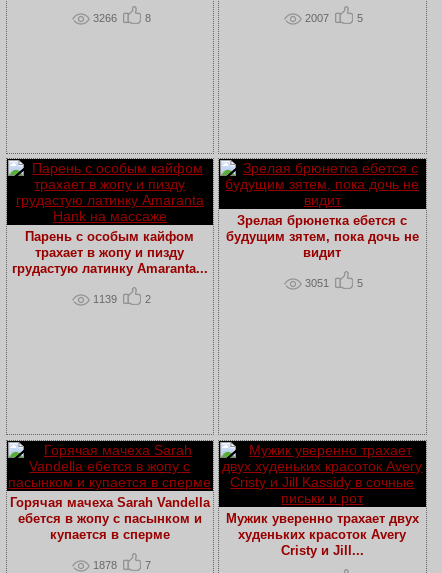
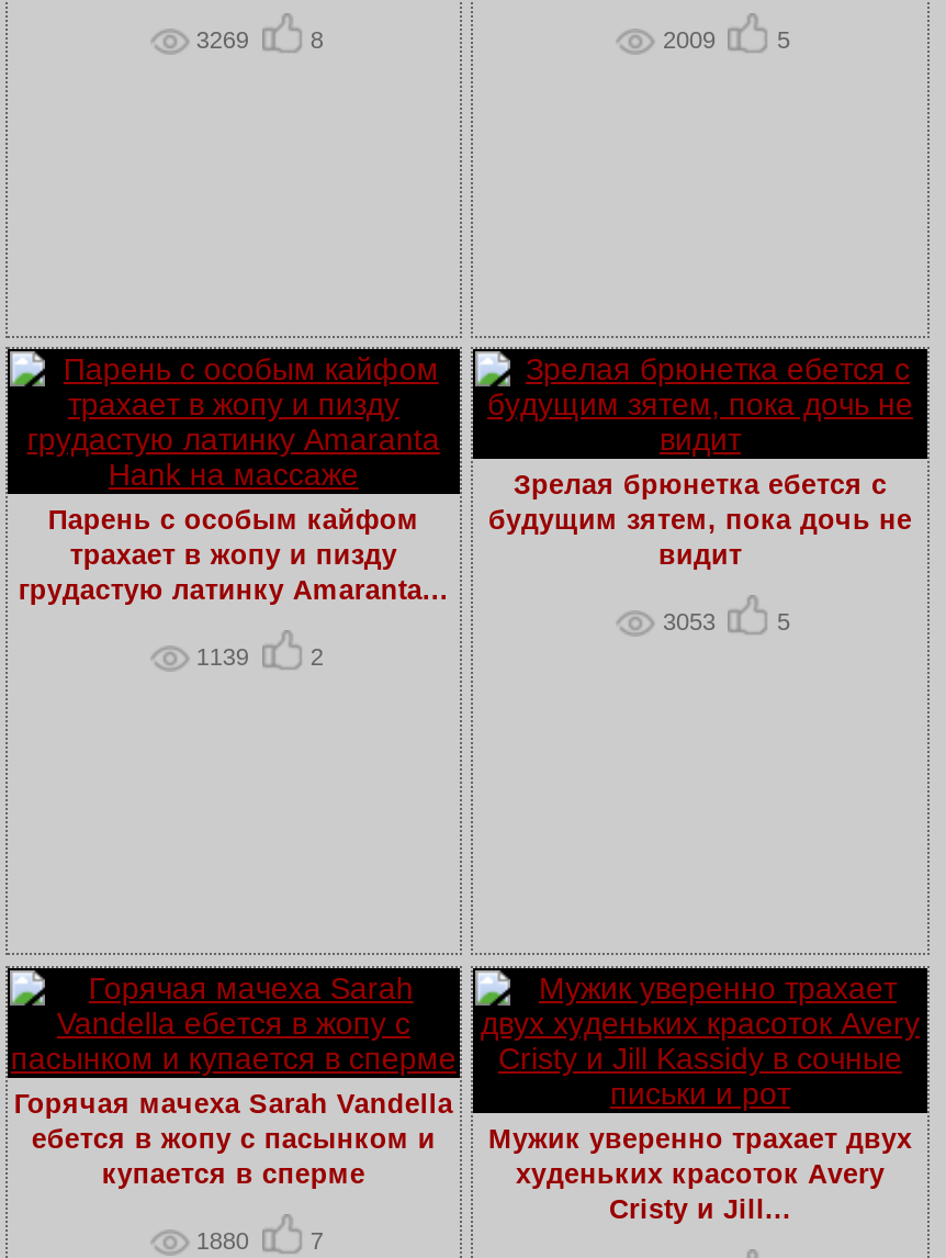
- 3266
+ 3269

- 2007
+ 2009

- 3051
+ 3053

- 1878
+ 1880
